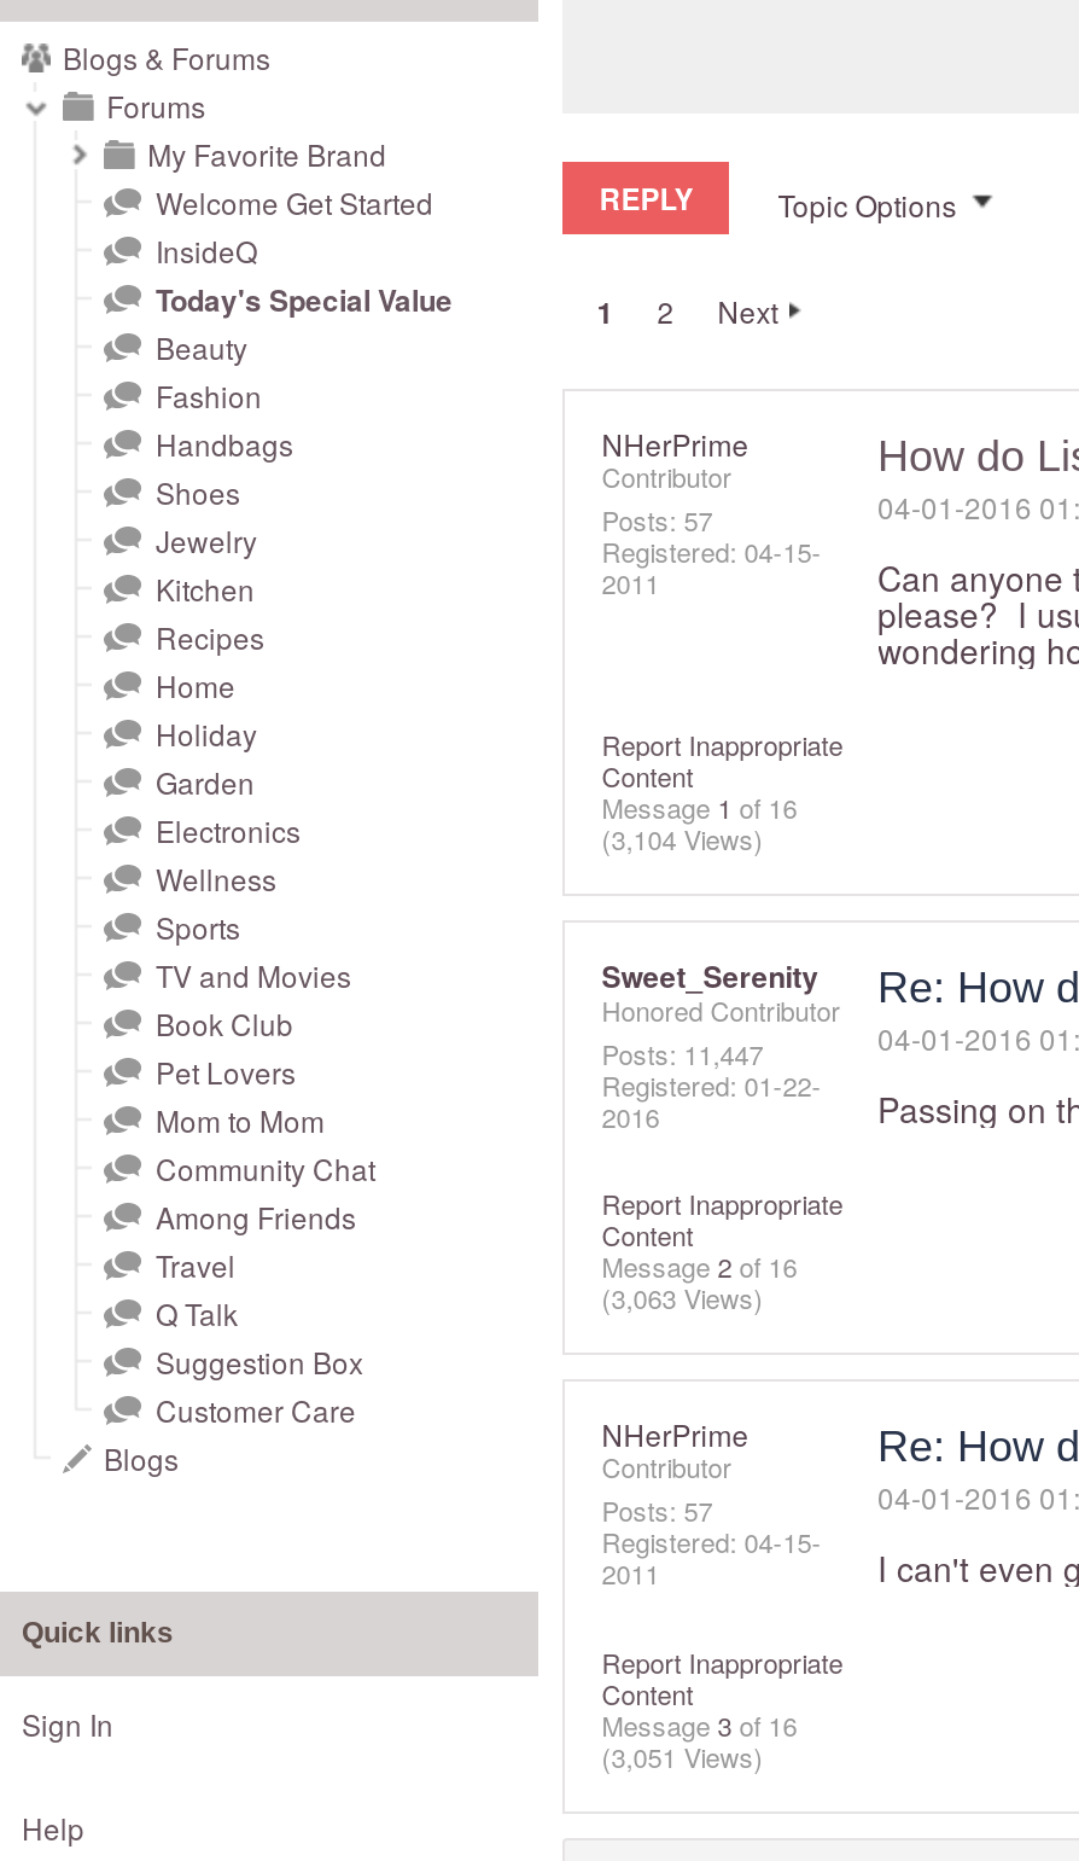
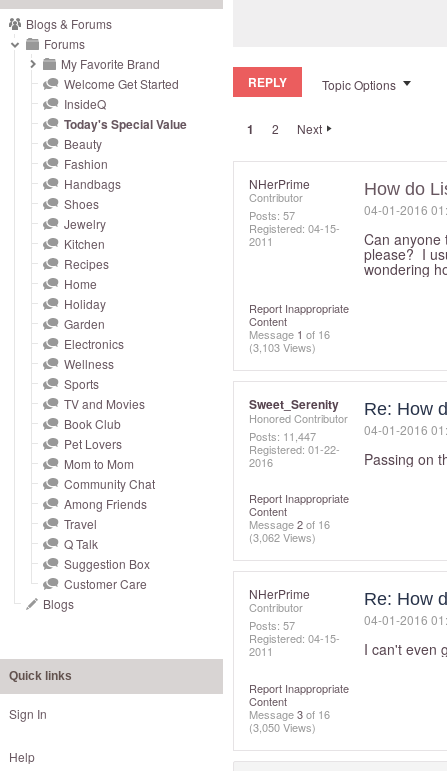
- (3,104 Views)
+ (3,103 Views)

- (3,063 Views)
+ (3,062 Views)

- (3,051 Views)
+ (3,050 Views)
